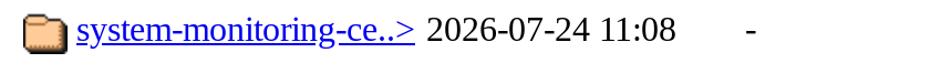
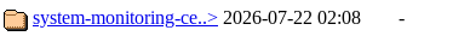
- system-monitoring-ce..> 2026-07-24 11:08
+ system-monitoring-ce..> 2026-07-22 02:08
